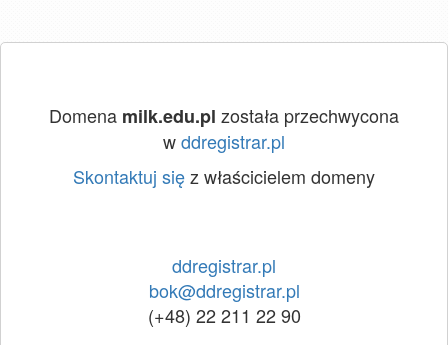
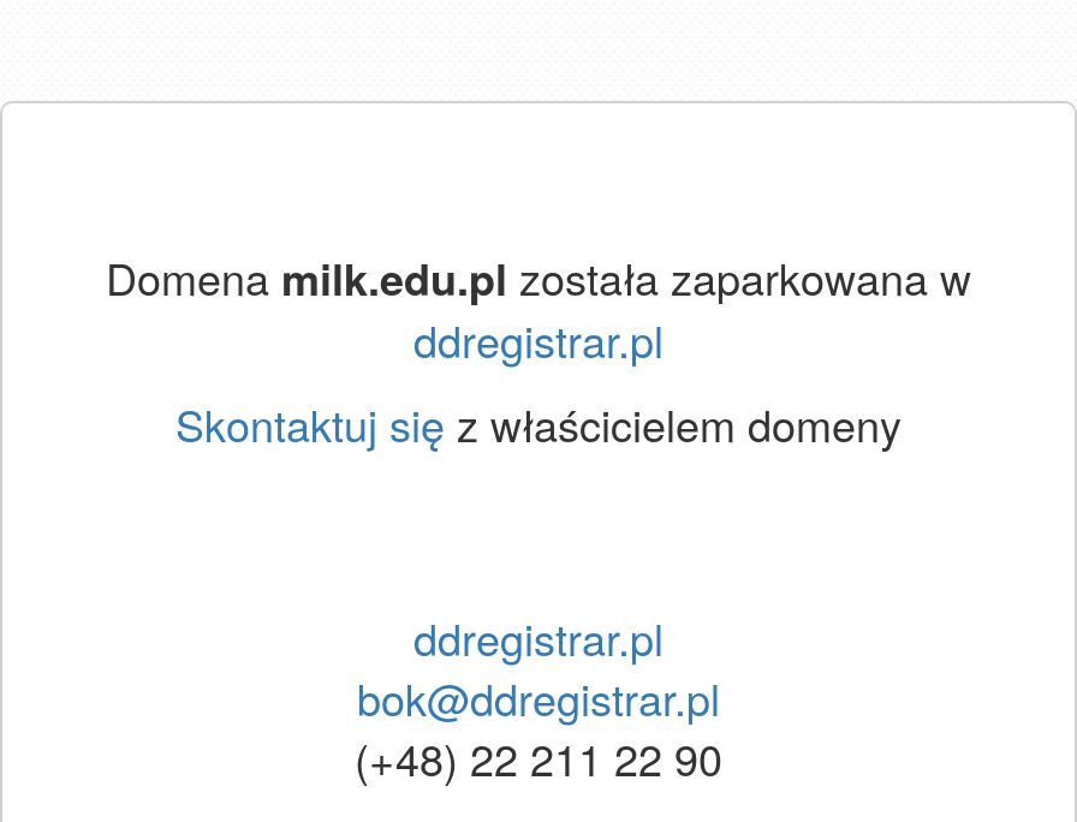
- Domena milk.edu.pl została przechwycona
- w ddregistrar.pl
+ Domena milk.edu.pl została zaparkowana w
+ ddregistrar.pl
